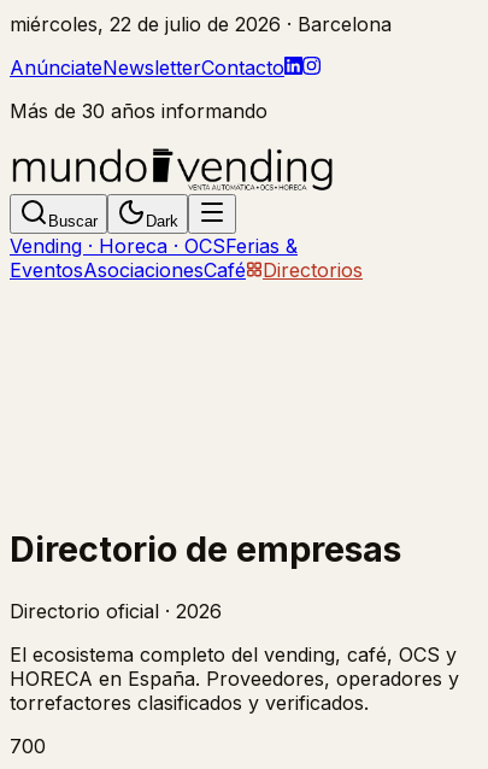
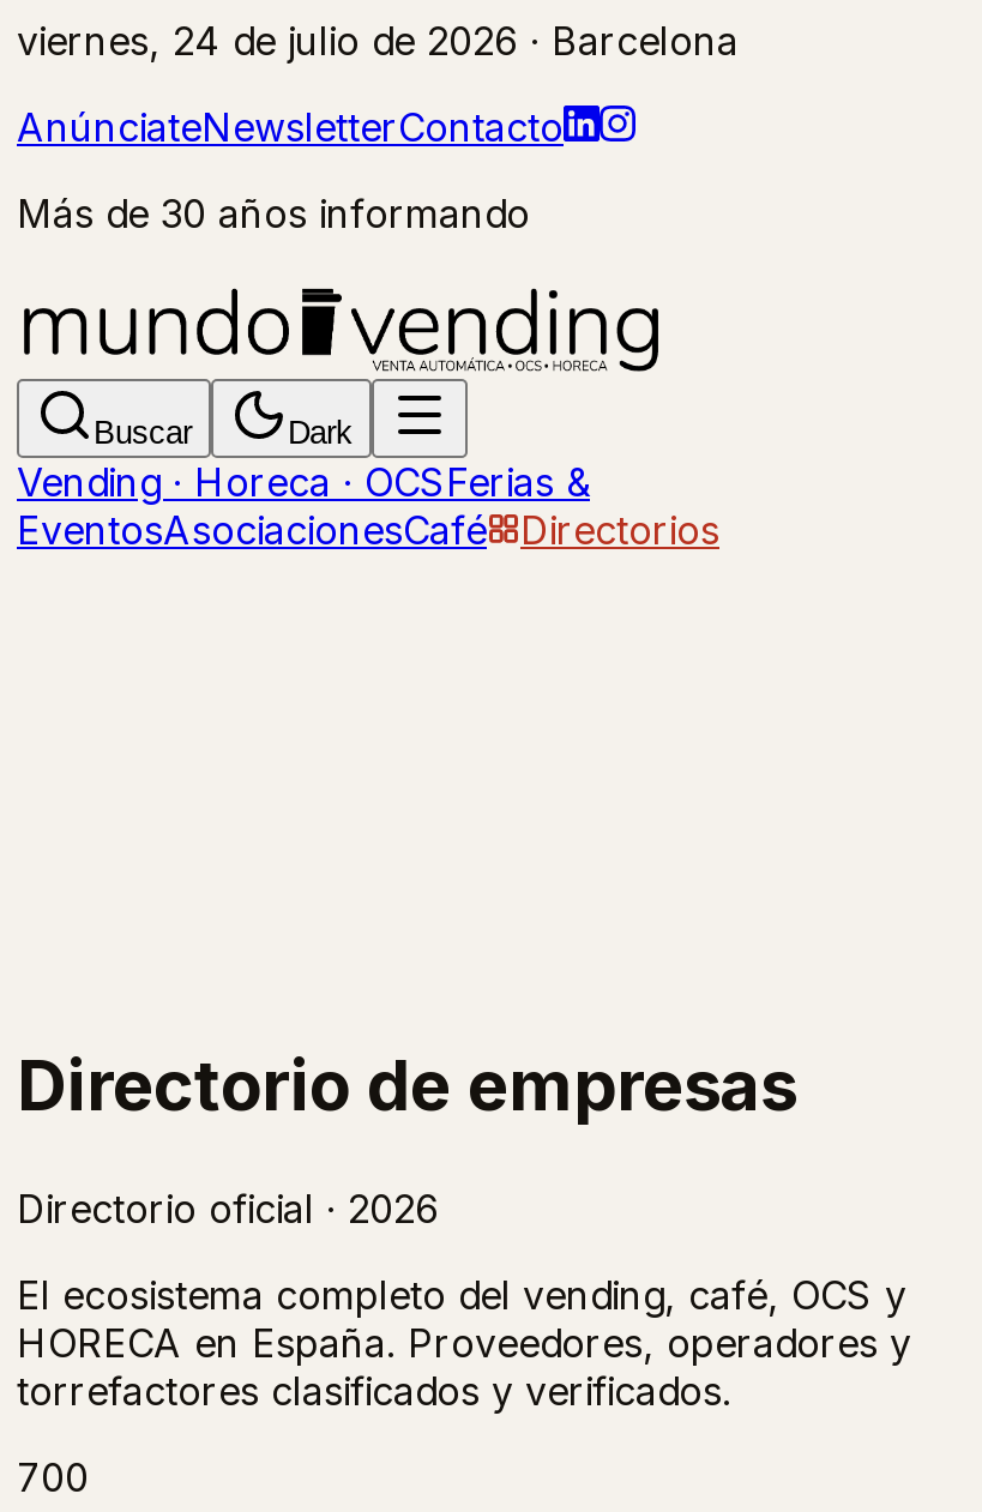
- miércoles, 22 de julio de 2026 · Barcelona
+ viernes, 24 de julio de 2026 · Barcelona
